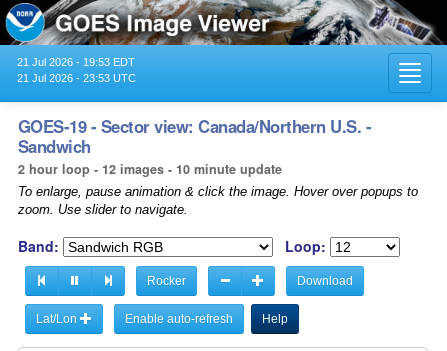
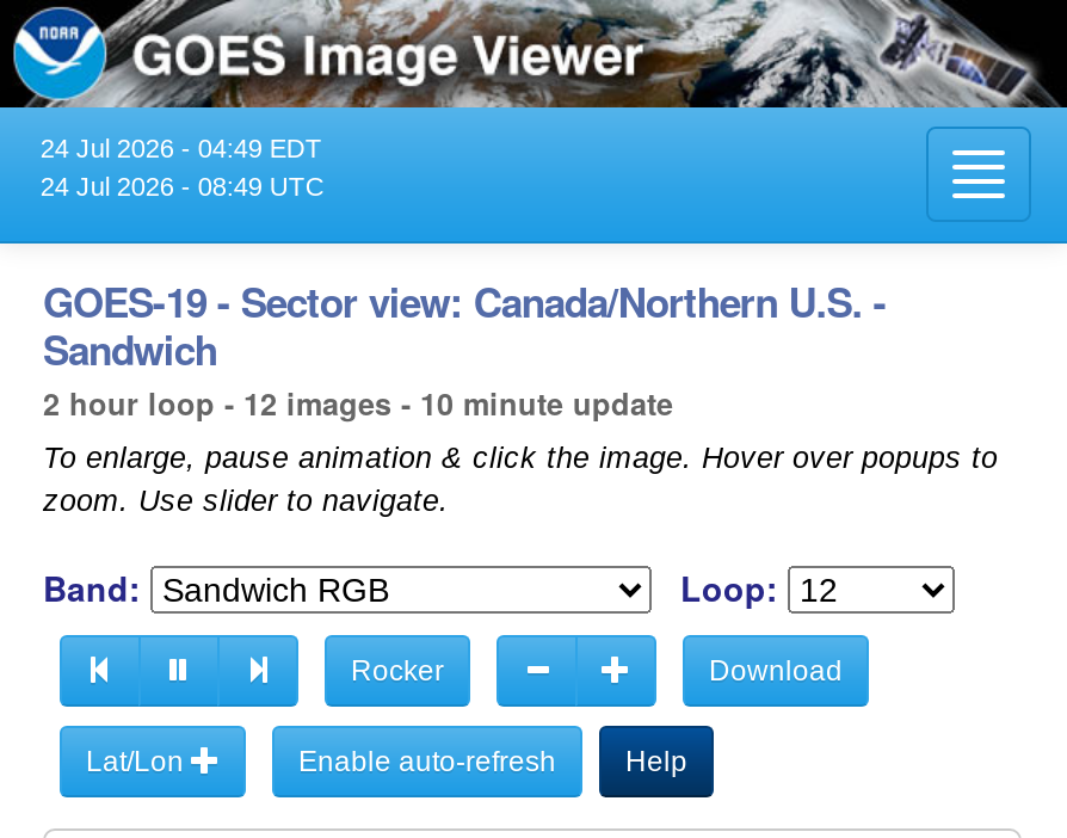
- 21 Jul 2026 - 19:53 EDT
+ 24 Jul 2026 - 04:49 EDT

- 21 Jul 2026 - 23:53 UTC
+ 24 Jul 2026 - 08:49 UTC
